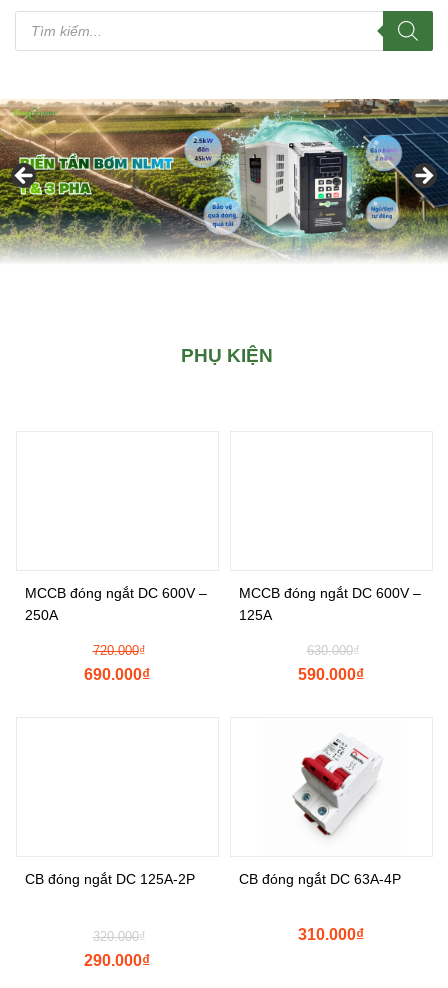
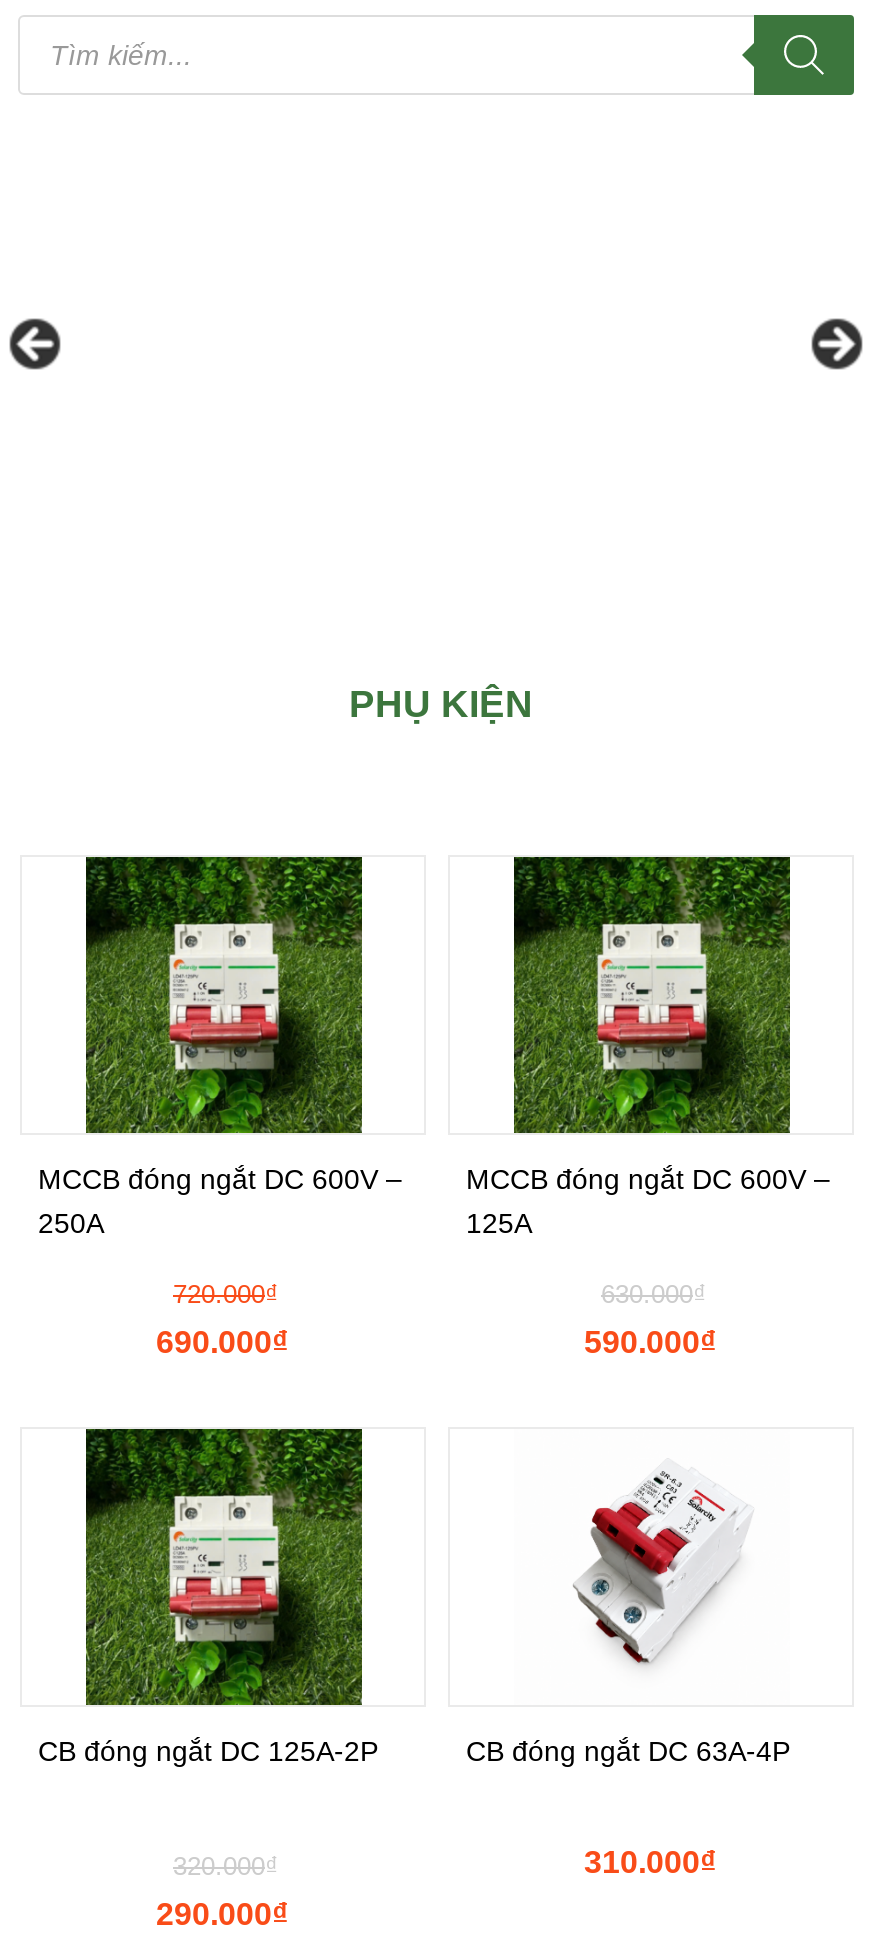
- [image]

+ [image]

+ [image]

+ [image]
